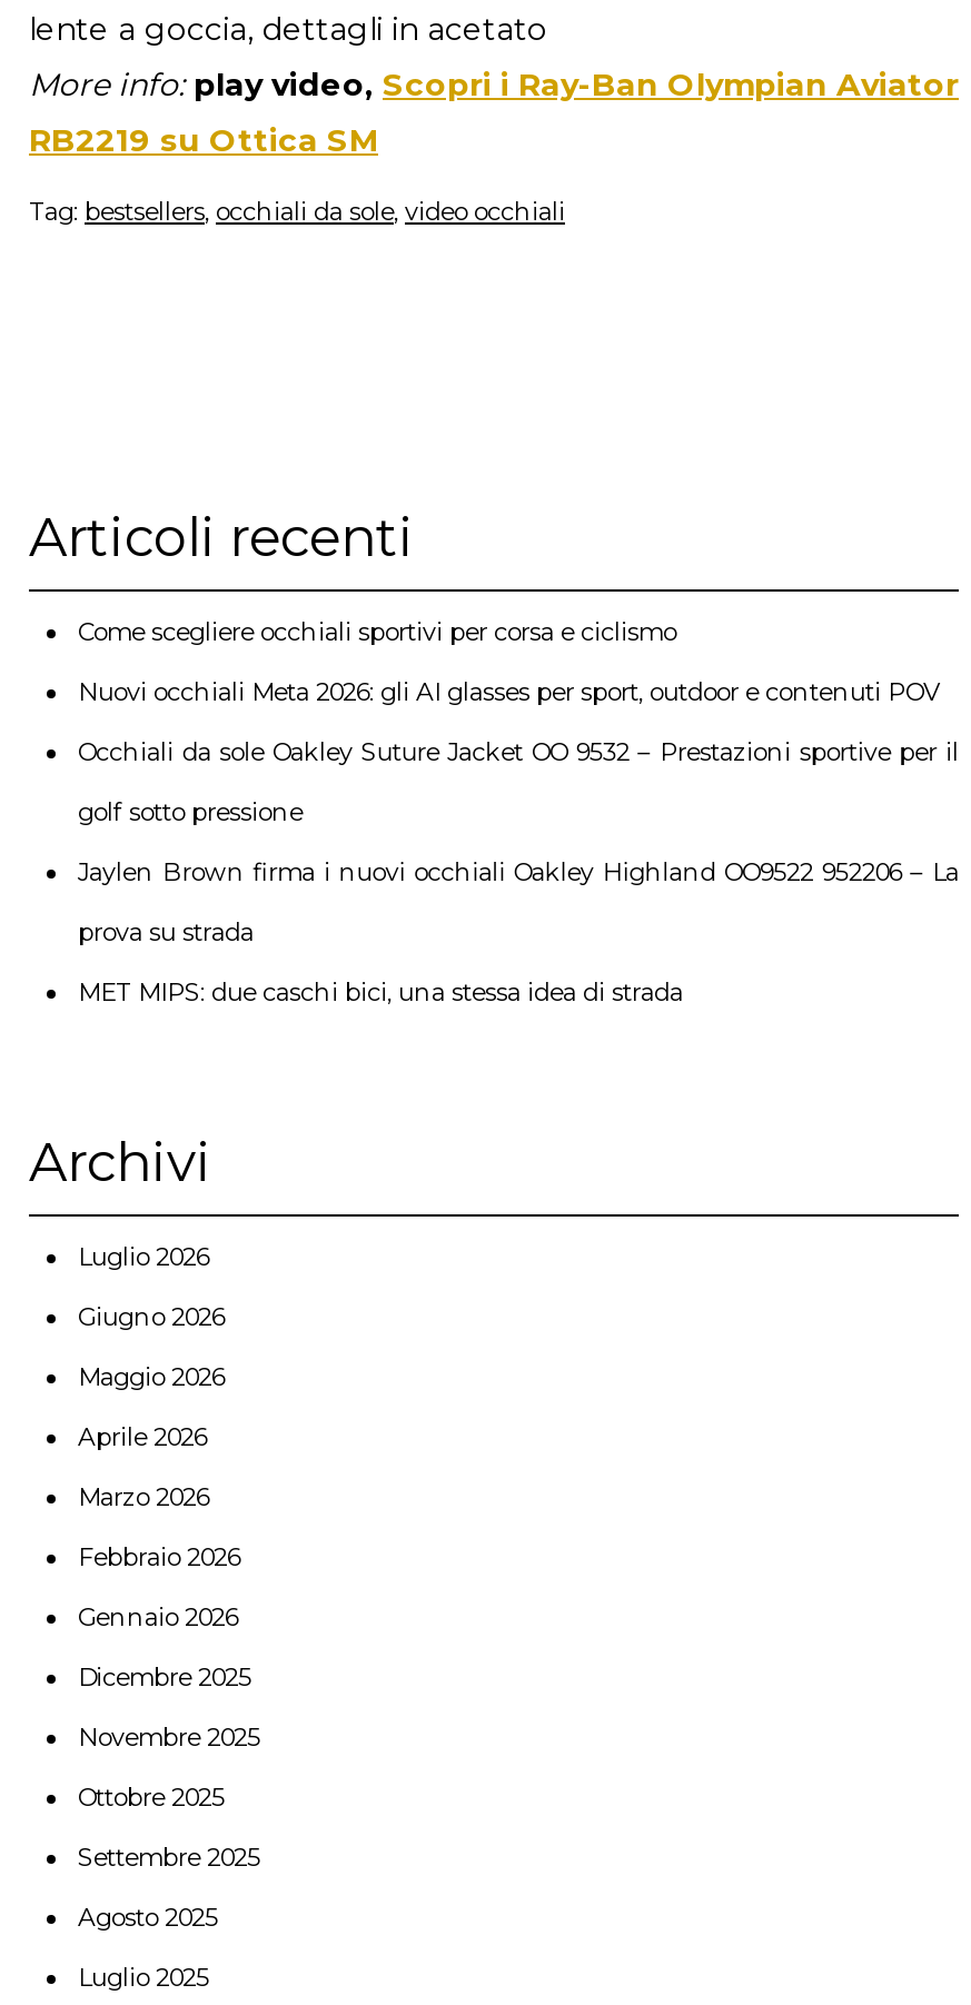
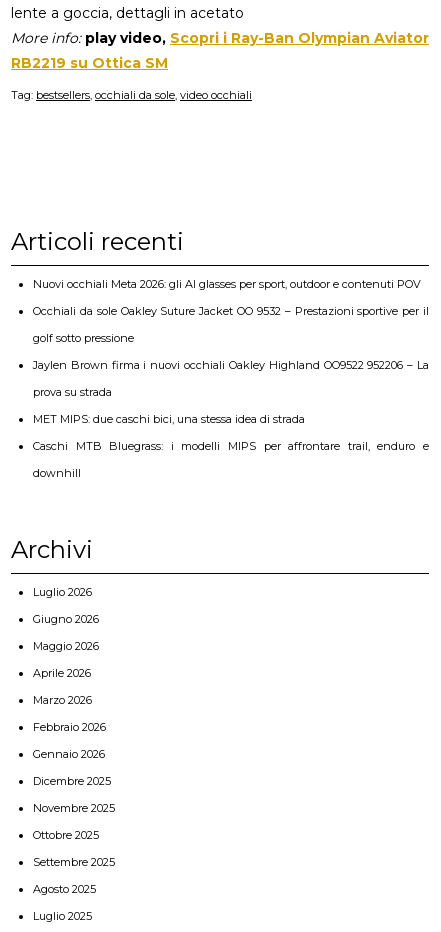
- Come scegliere occhiali sportivi per corsa e ciclismo

moved up: Nuovi occhiali Meta 2026: gli AI glasses per sport, outdoor e contenuti POV | Occhiali da sole Oakley Suture Jacket OO 9532 – Prestazioni sportive per il | golf sotto pressione | Jaylen Brown firma i nuovi occhiali Oakley Highland OO9522 952206 – La | prova su strada | MET MIPS: due caschi bici, una stessa idea di strada

+ Caschi MTB Bluegrass: i modelli MIPS per affrontare trail, enduro e
+ downhill
